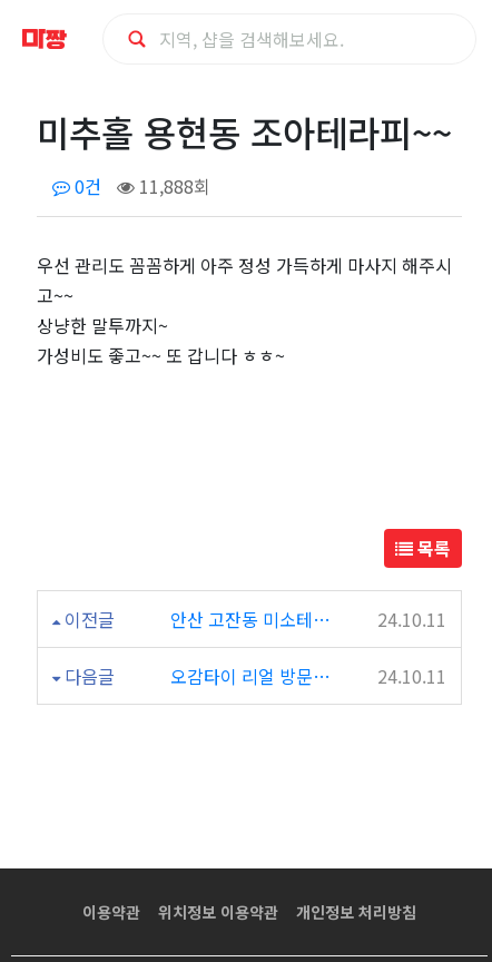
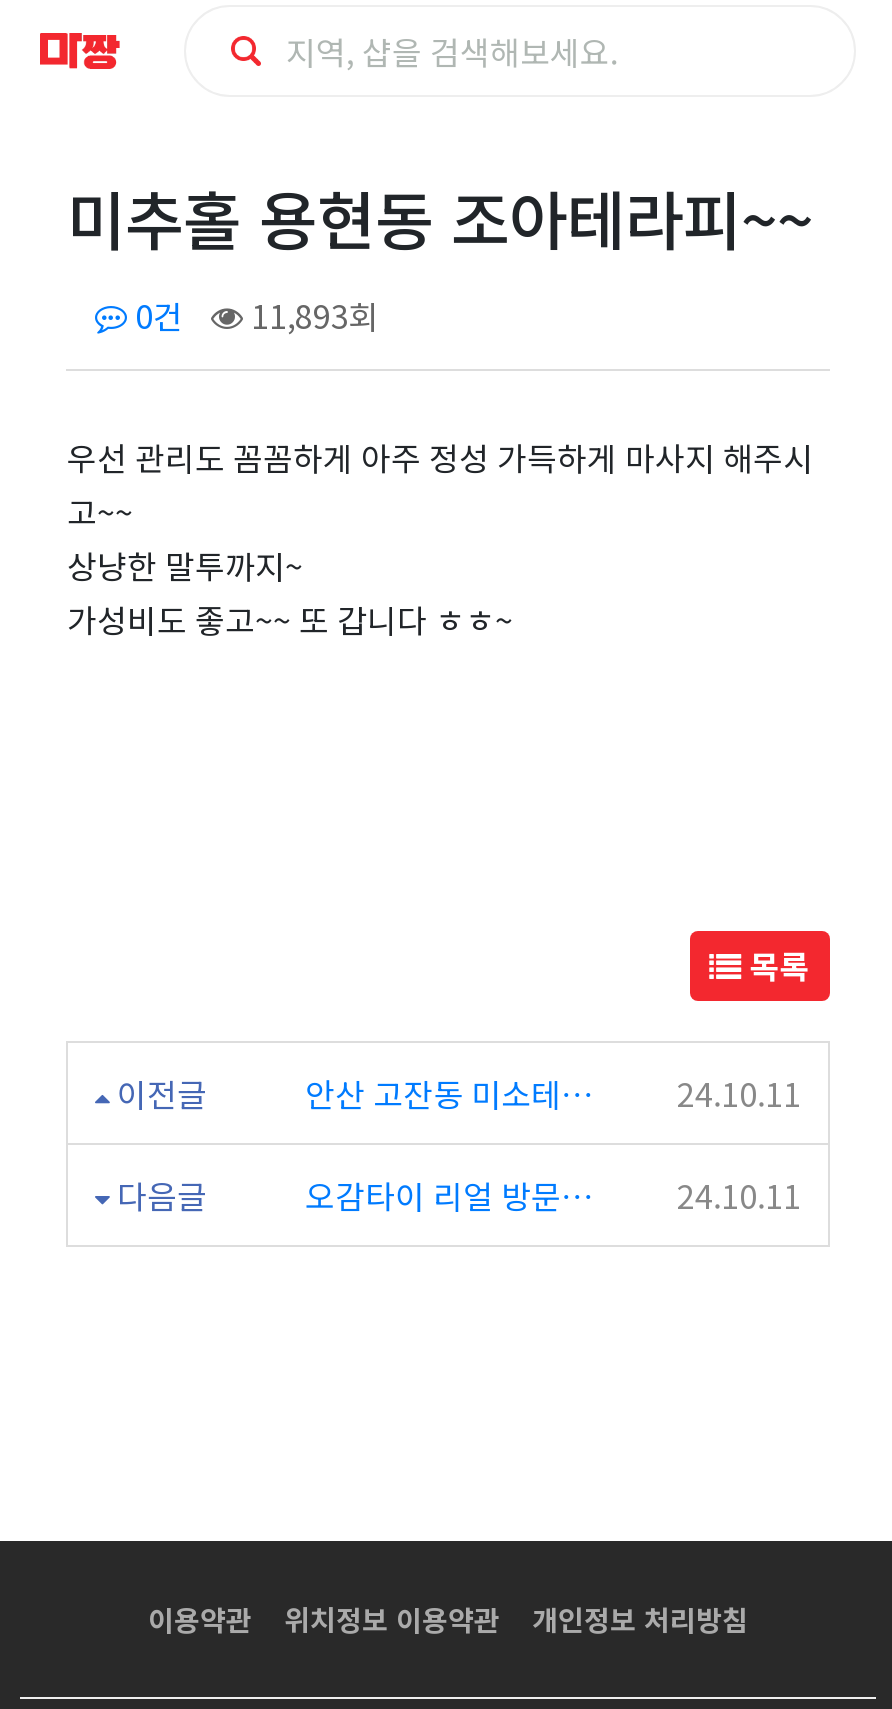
- 11,888회
+ 11,893회
